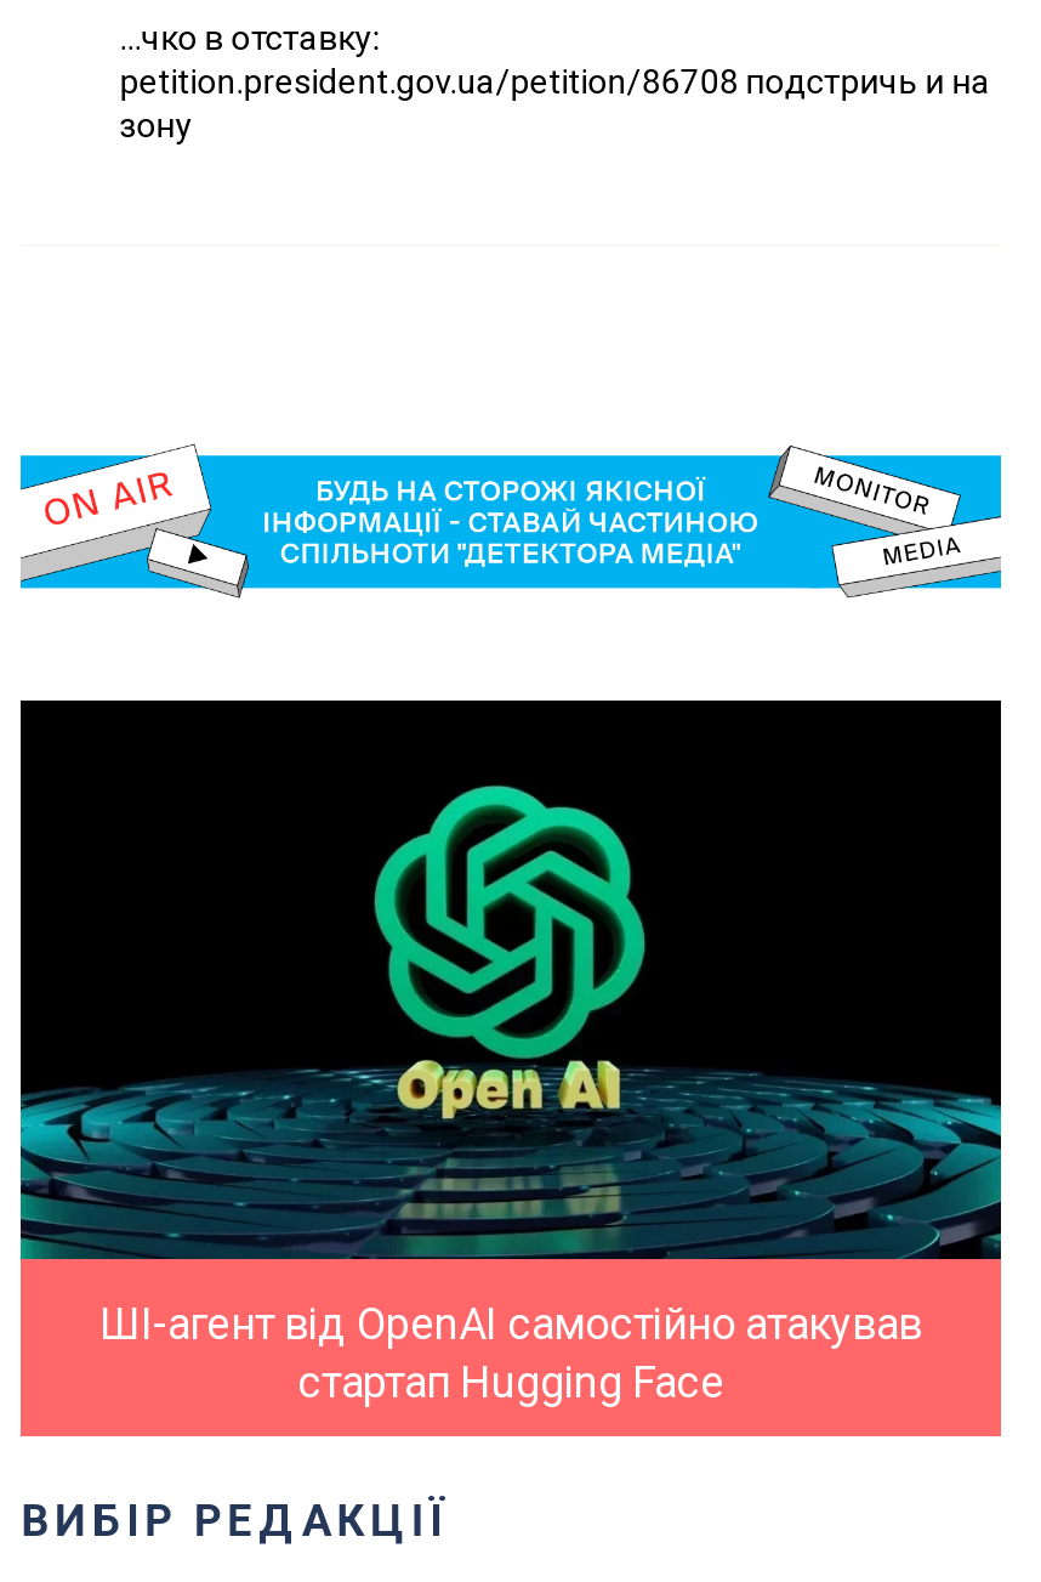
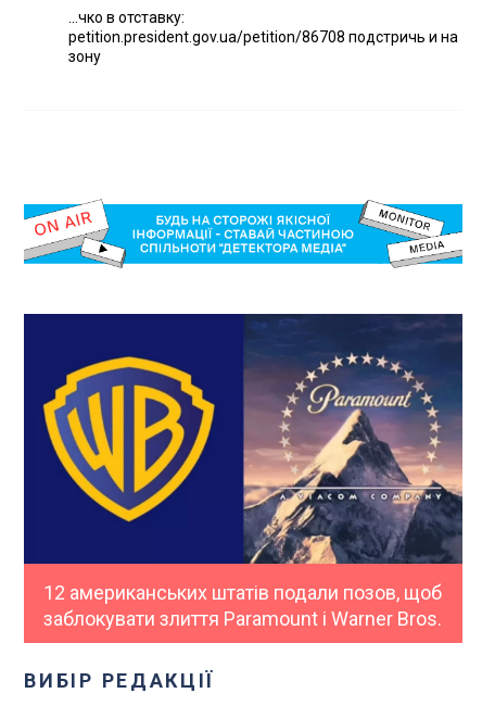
- [image]
- ШІ-агент від OpenAI самостійно атакував
- стартап Hugging Face
+ [image]
+ 12 американських штатів подали позов, щоб
+ заблокувати злиття Paramount і Warner Bros.
